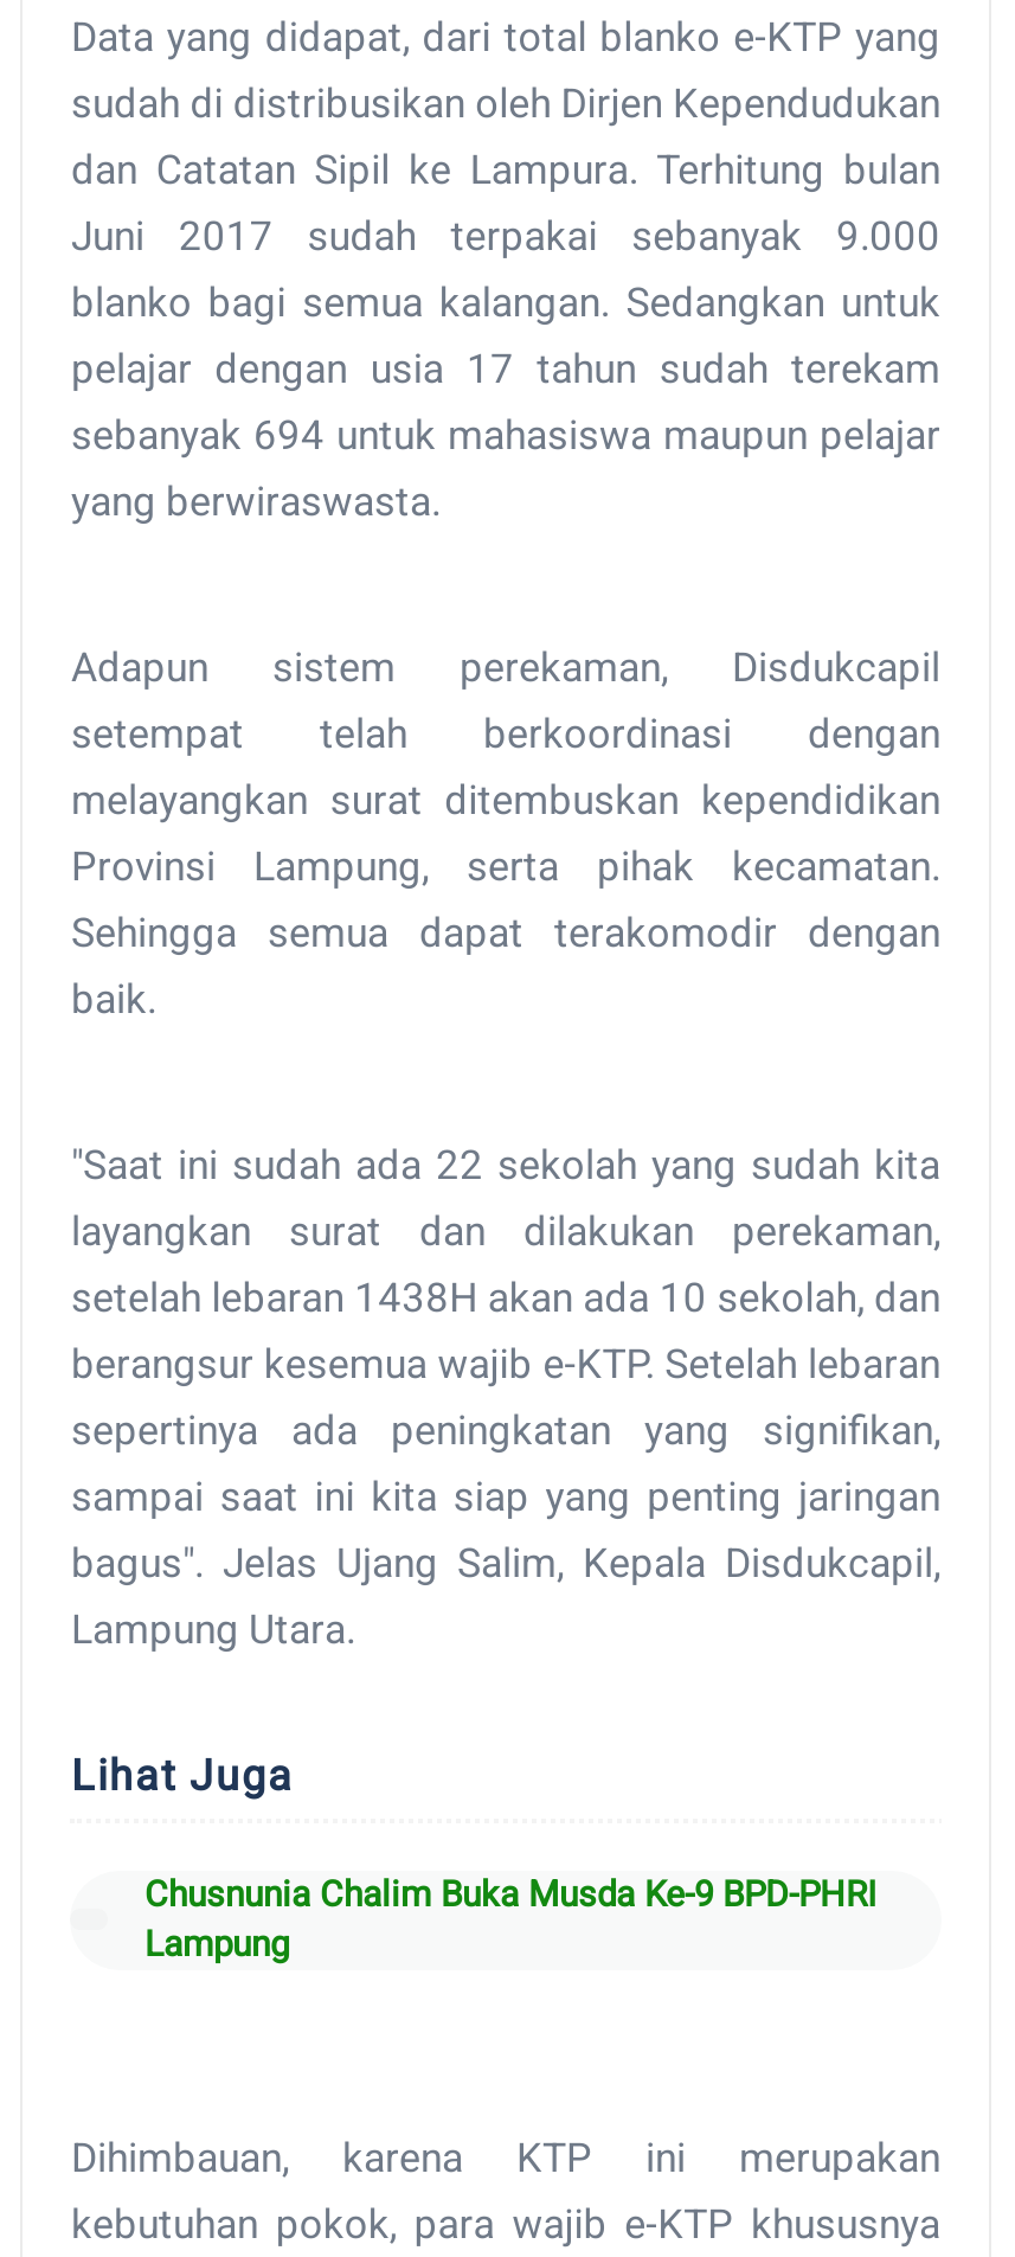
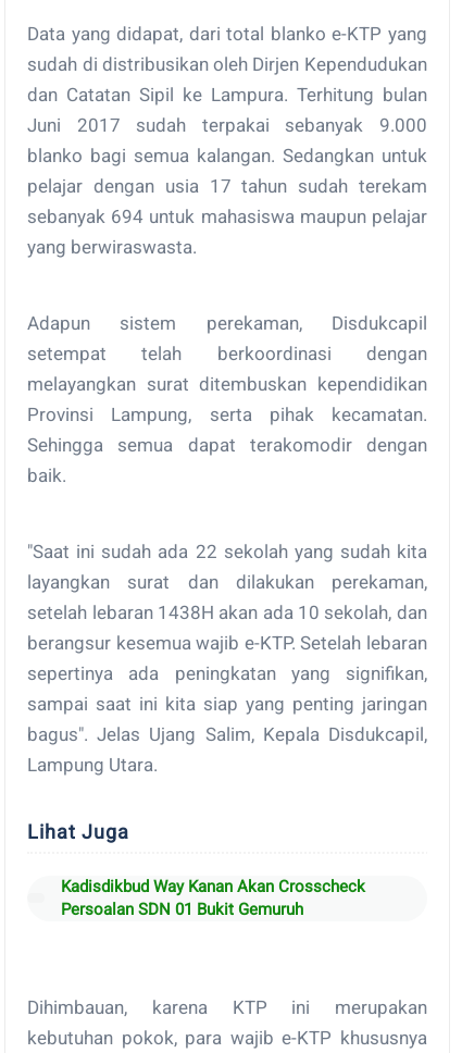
- Chusnunia Chalim Buka Musda Ke-9 BPD-PHRI
- Lampung
+ Kadisdikbud Way Kanan Akan Crosscheck
+ Persoalan SDN 01 Bukit Gemuruh
